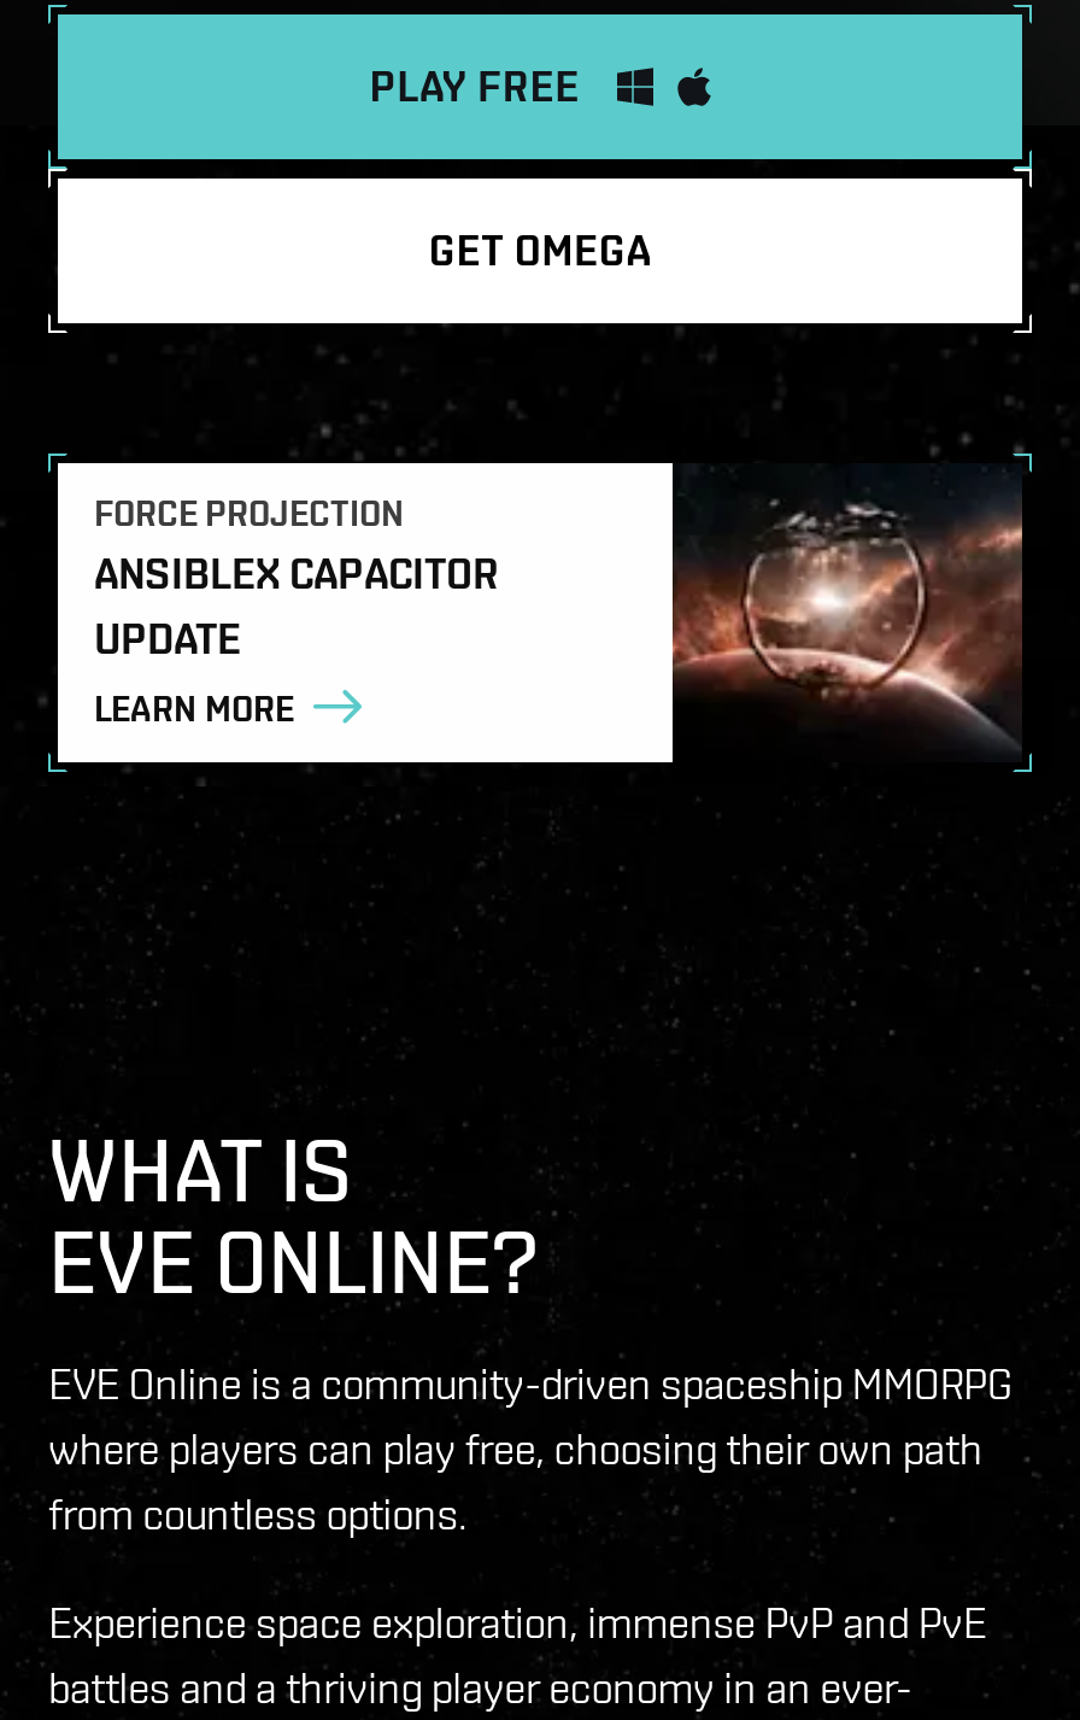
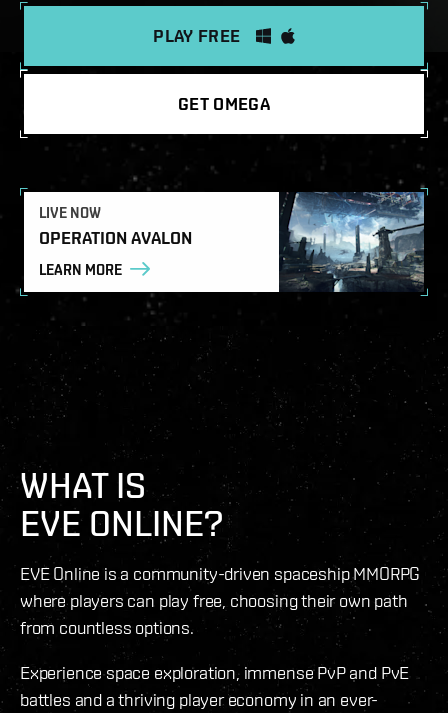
- FORCE PROJECTION
- ANSIBLEX CAPACITOR
- UPDATE
+ LIVE NOW
+ OPERATION AVALON

- [image]
+ [image]

moved up: LEARN MORE
